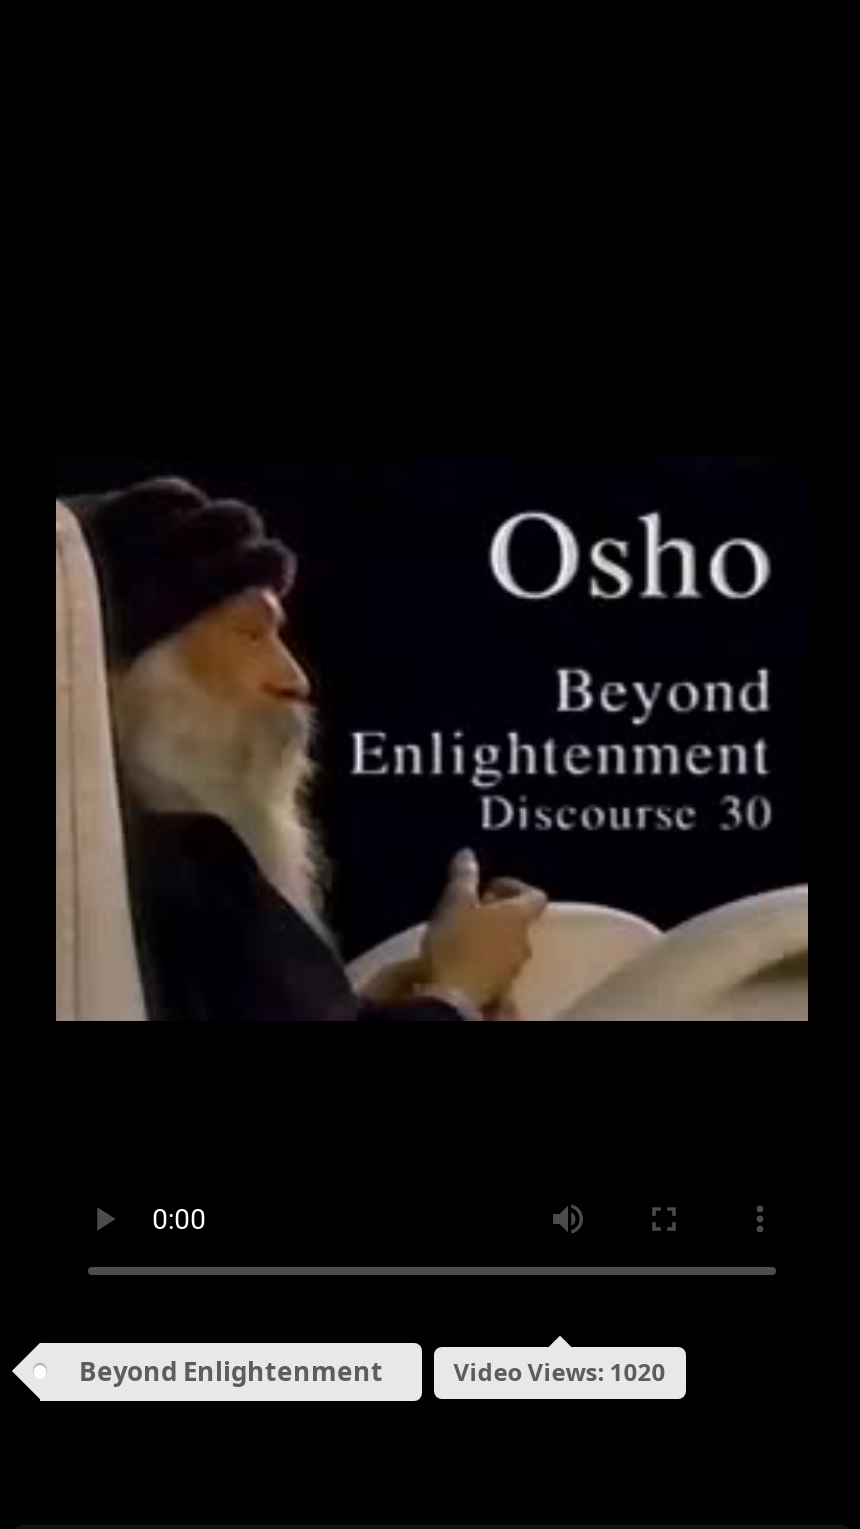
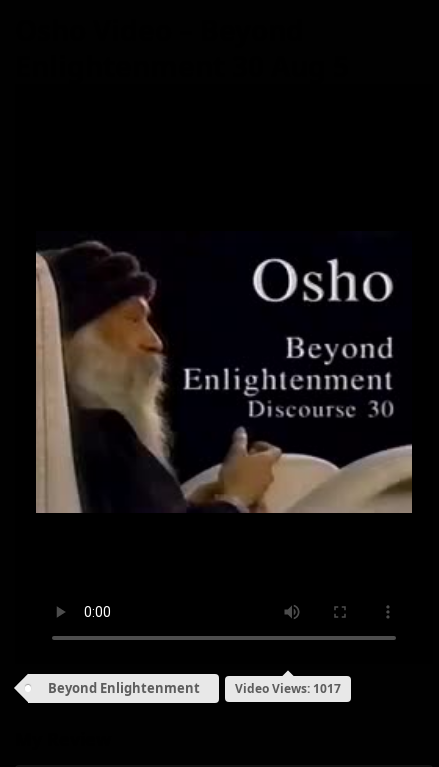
- Video Views: 1020
+ Video Views: 1017
